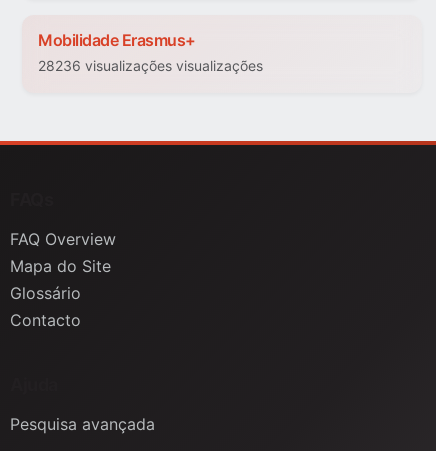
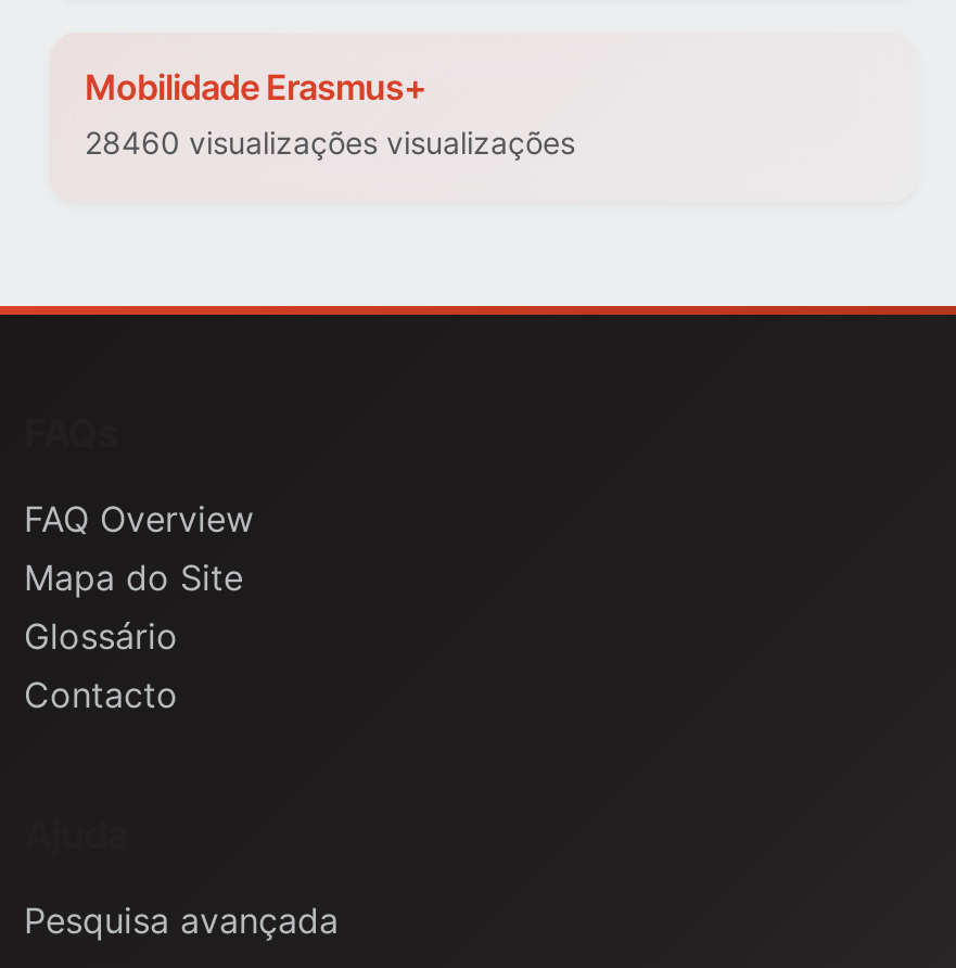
- 28236 visualizações visualizações
+ 28460 visualizações visualizações
